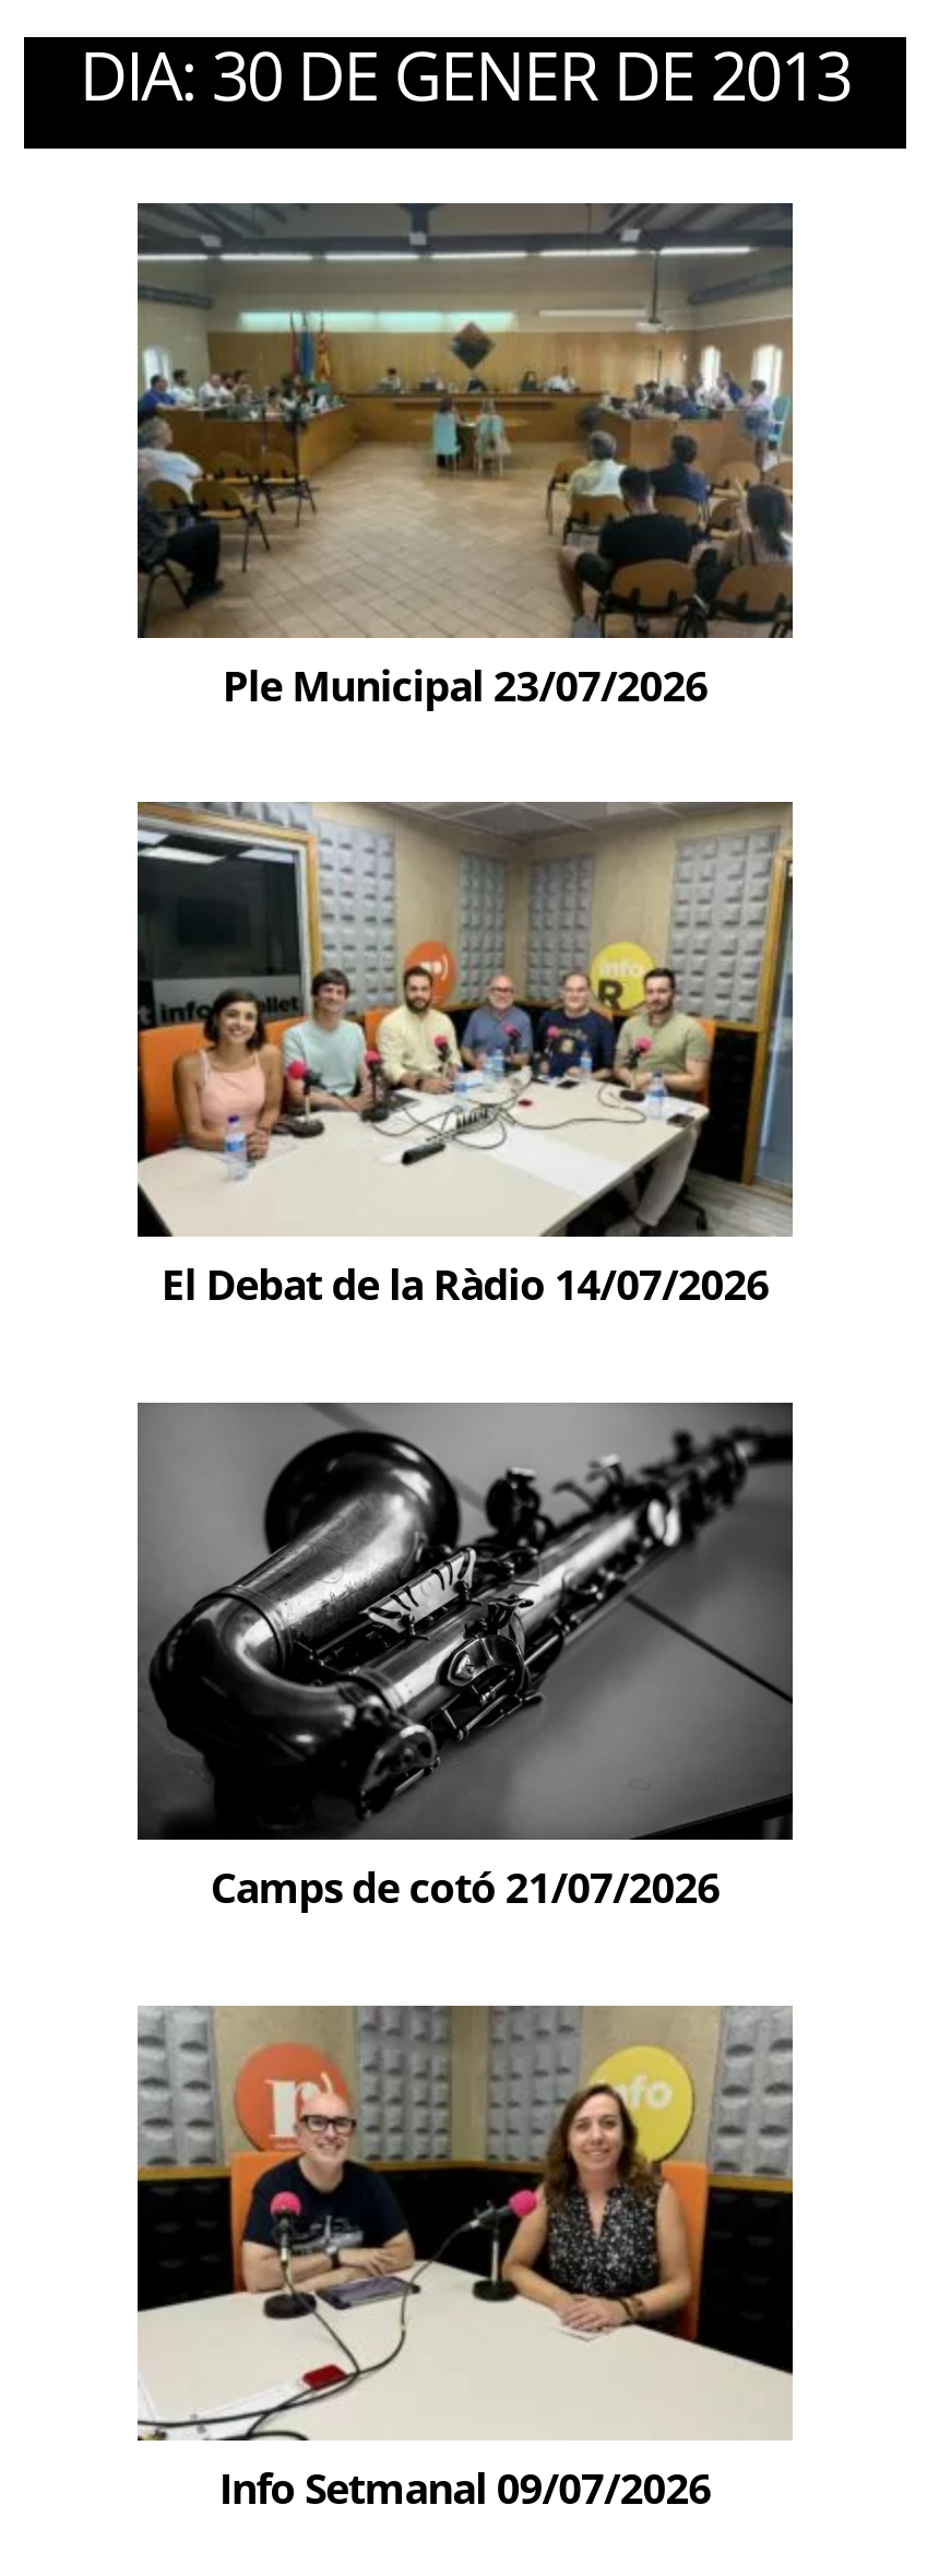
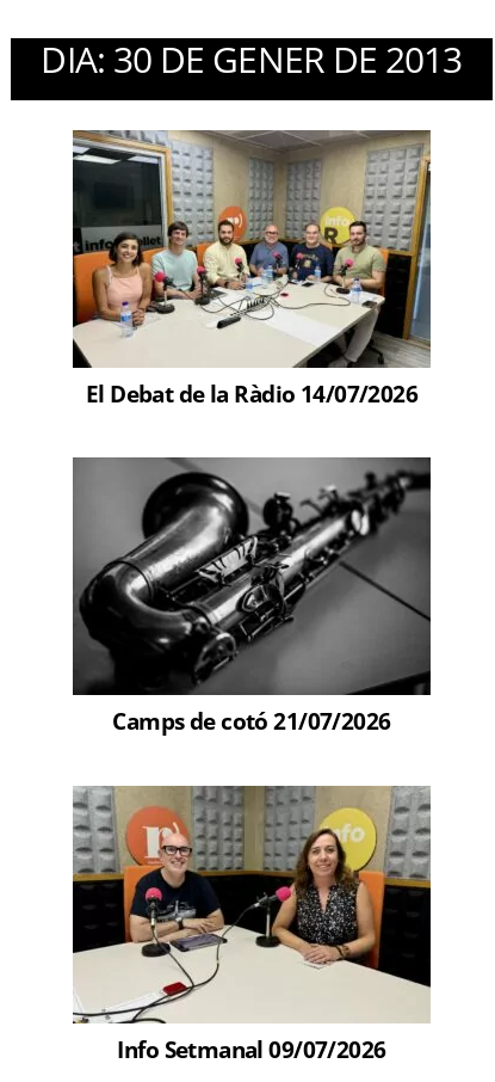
- [image]
- Ple Municipal 23/07/2026
